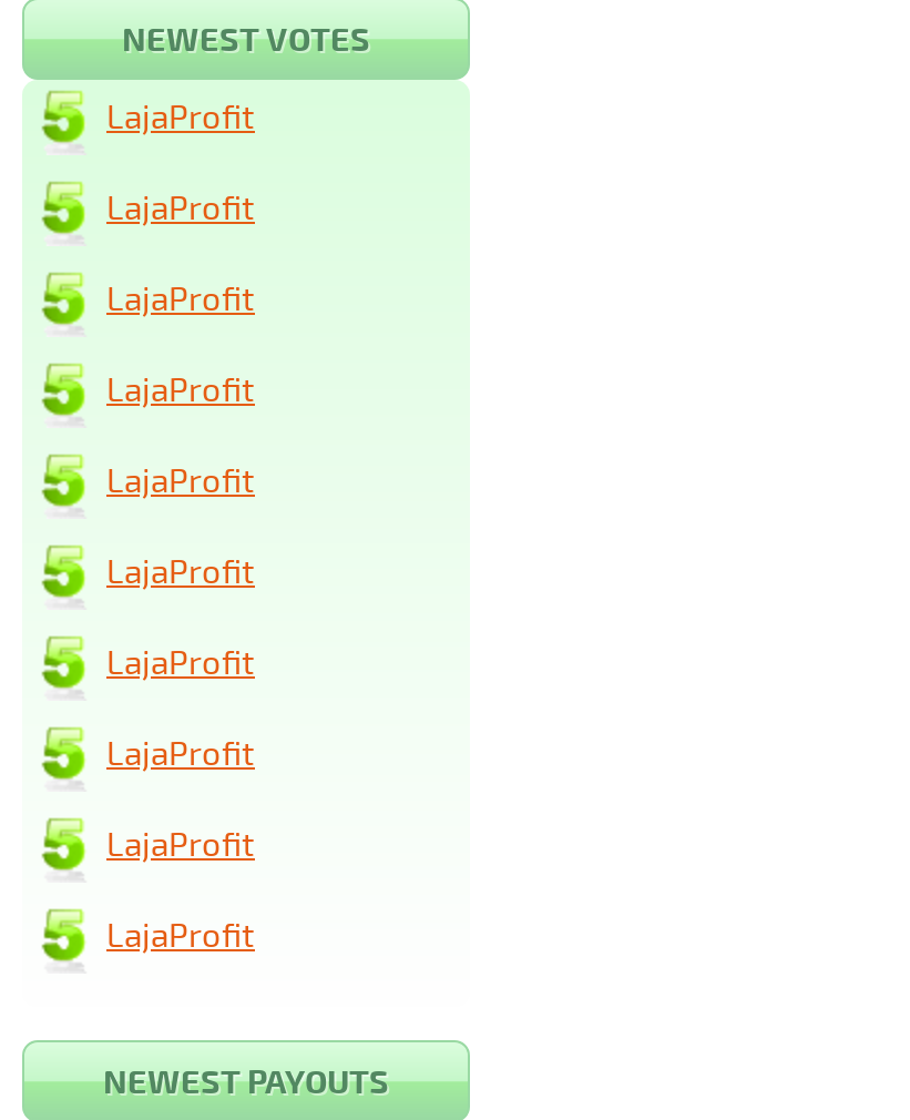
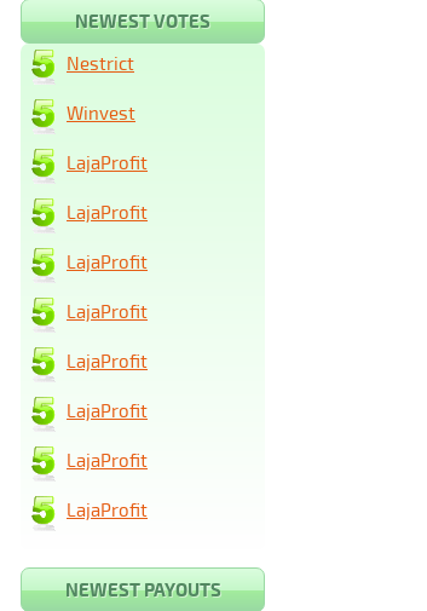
- LajaProfit
+ Nestrict

- LajaProfit
+ Winvest
